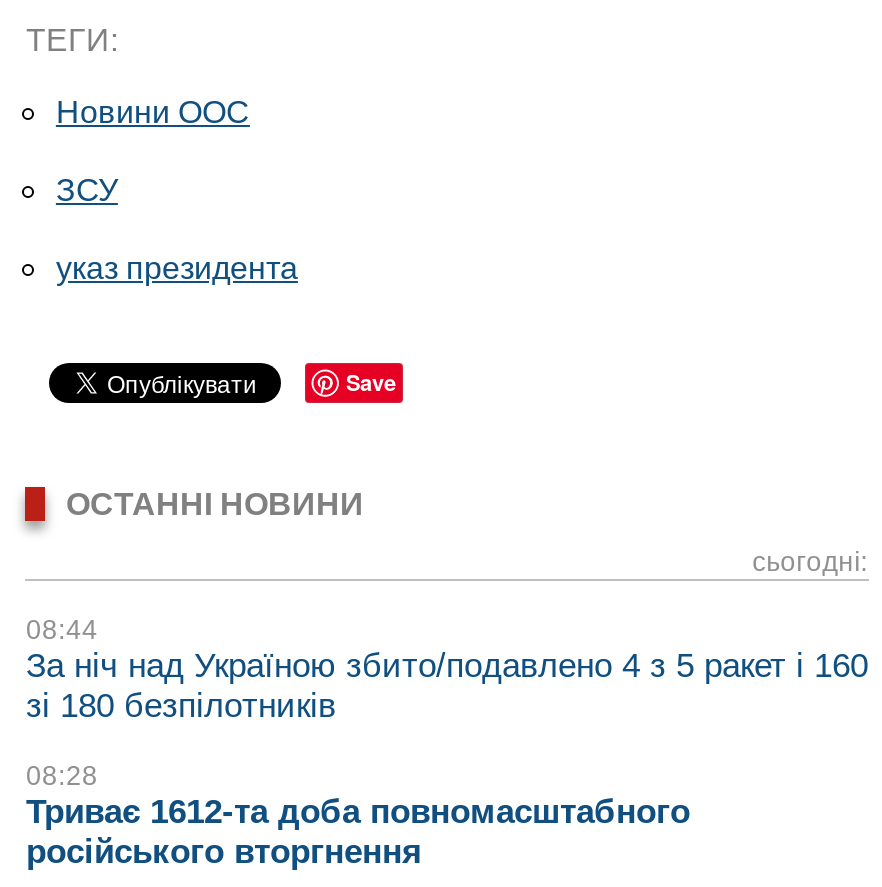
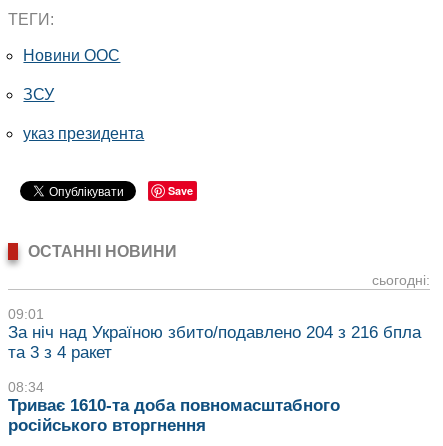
- 08:44
- За ніч над Україною збито/подавлено 4 з 5 ракет і 160
- зі 180 безпілотників
+ 09:01
+ За ніч над Україною збито/подавлено 204 з 216 бпла
+ та 3 з 4 ракет

- 08:28
- Триває 1612-та доба повномасштабного
+ 08:34
+ Триває 1610-та доба повномасштабного
